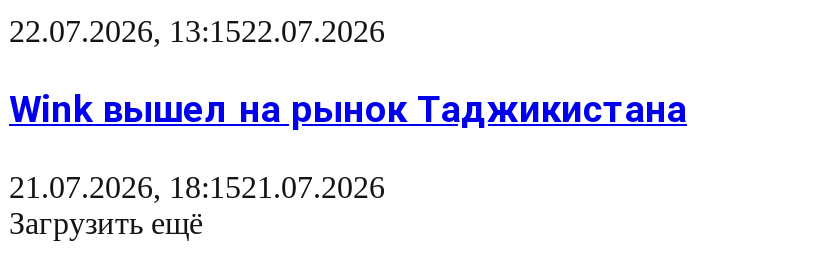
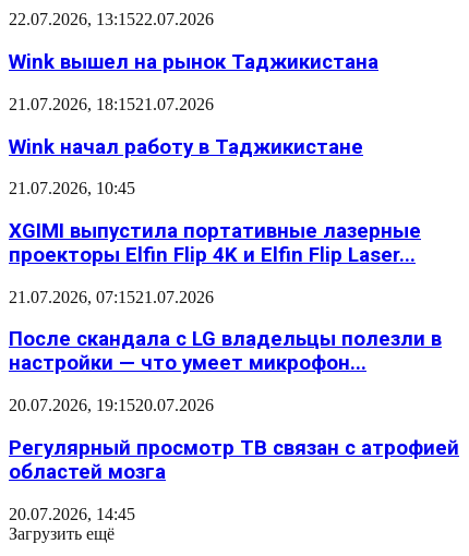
+ Wink начал работу в Таджикистане
+ 21.07.2026, 10:45
+ XGIMI выпустила портативные лазерные
+ проекторы Elfin Flip 4K и Elfin Flip Laser...
+ 21.07.2026, 07:1521.07.2026
+ После скандала с LG владельцы полезли в
+ настройки — что умеет микрофон...
+ 20.07.2026, 19:1520.07.2026
+ Регулярный просмотр ТВ связан с атрофией
+ областей мозга
+ 20.07.2026, 14:45
